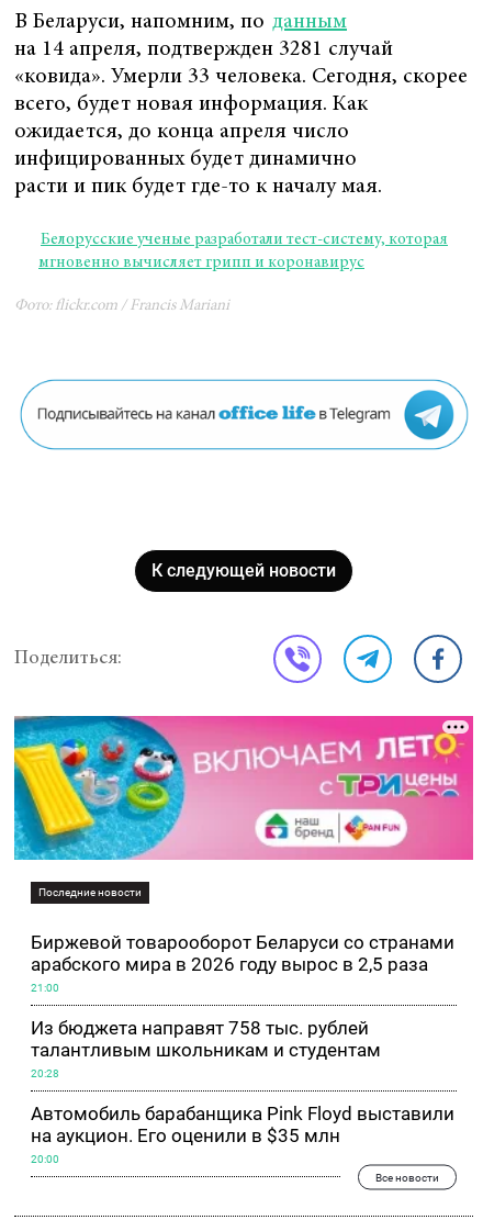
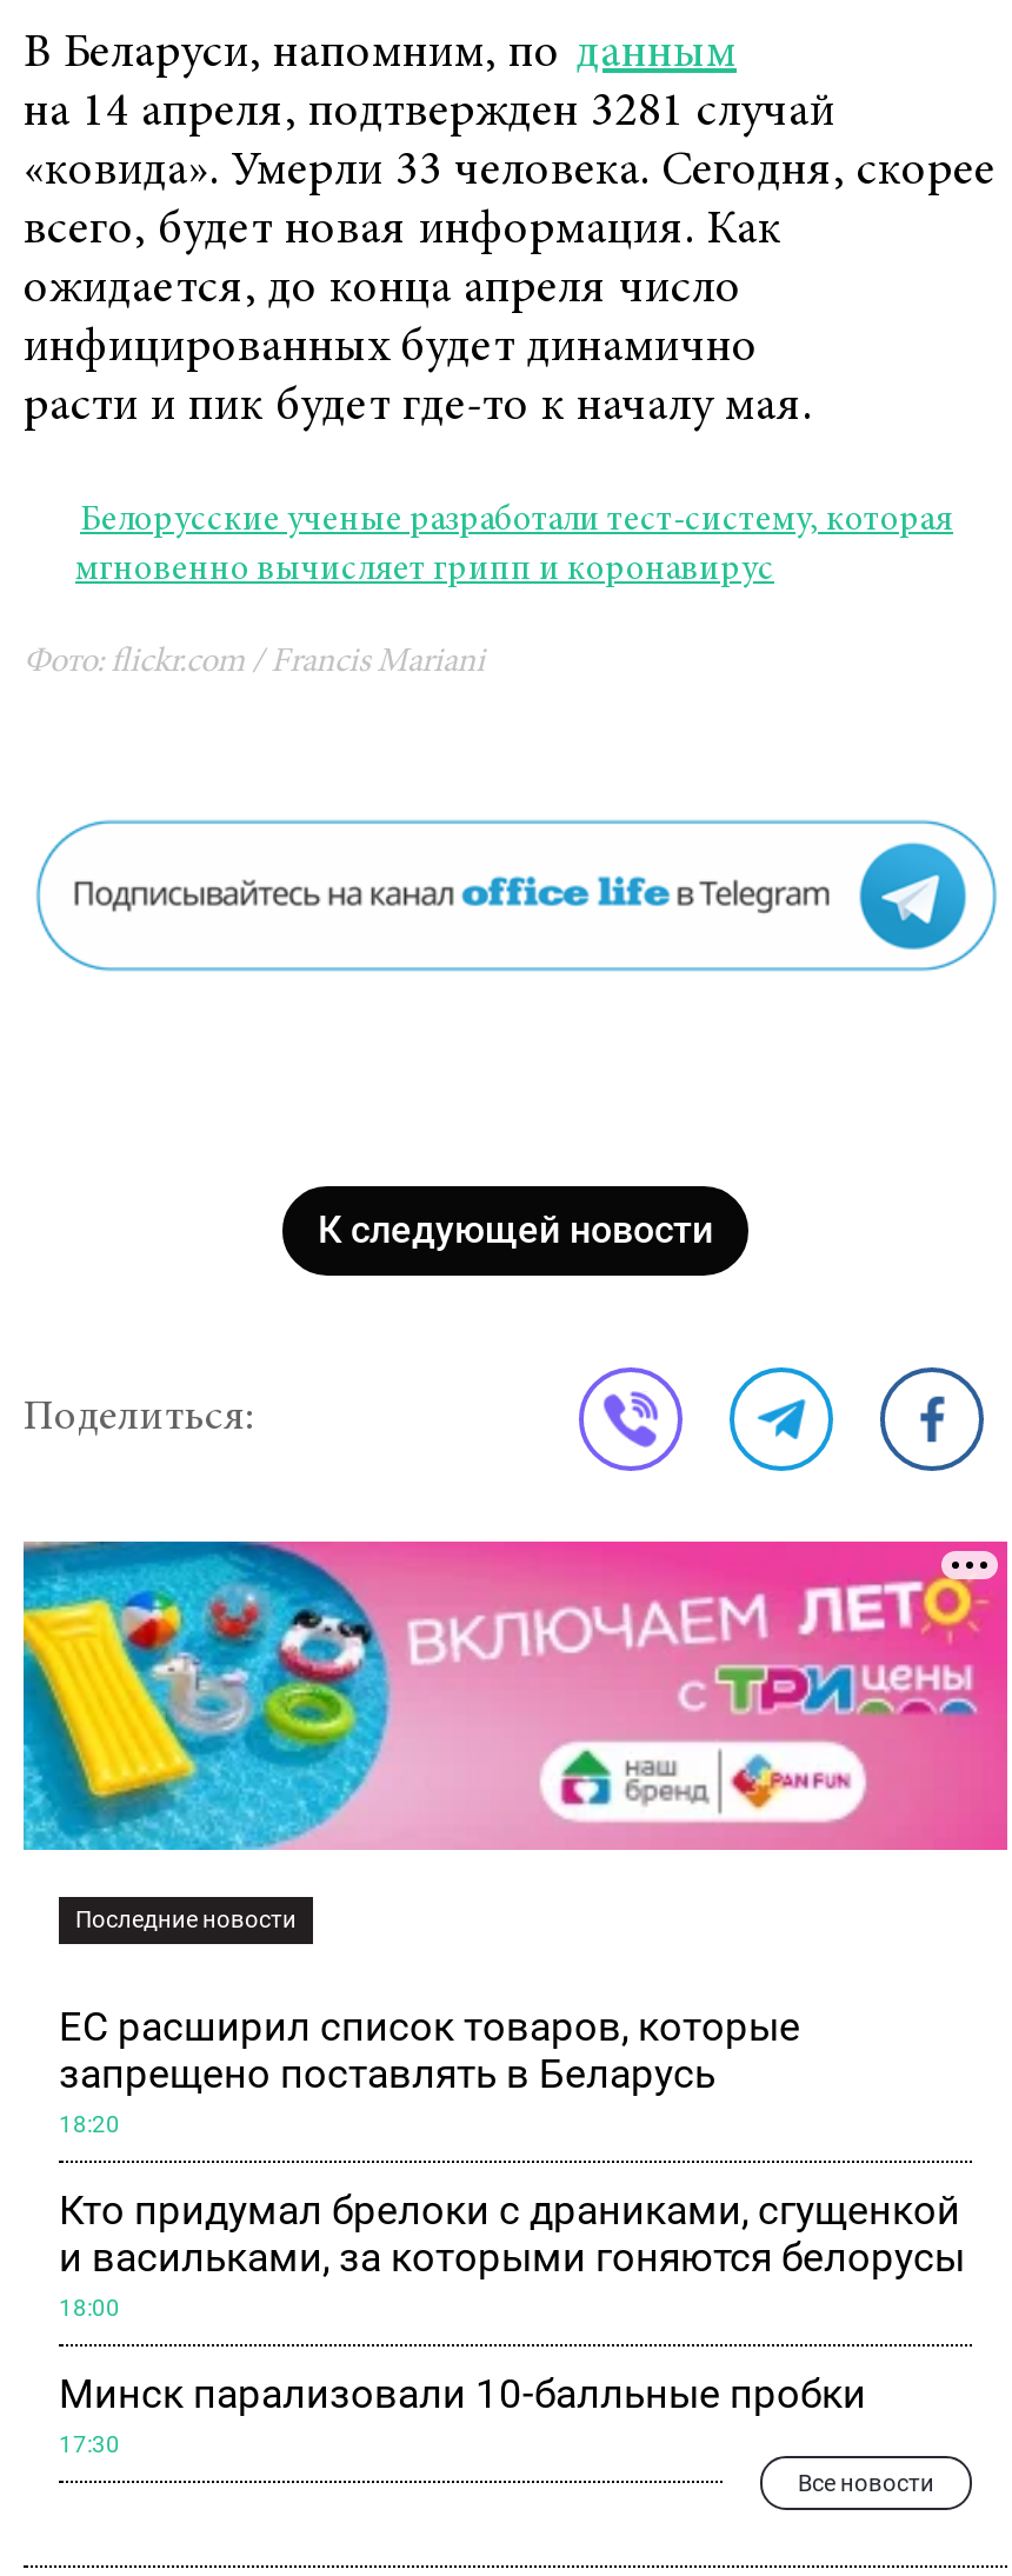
- Биржевой товарооборот Беларуси со странами
- арабского мира в 2026 году вырос в 2,5 раза
+ ЕС расширил список товаров, которые
+ запрещено поставлять в Беларусь

- 21:00
+ 18:20

- Из бюджета направят 758 тыс. рублей
- талантливым школьникам и студентам
+ Кто придумал брелоки с драниками, сгущенкой
+ и васильками, за которыми гоняются белорусы

- 20:28
+ 18:00

- Автомобиль барабанщика Pink Floyd выставили
- на аукцион. Его оценили в $35 млн
+ Минск парализовали 10-балльные пробки

- 20:00
+ 17:30
